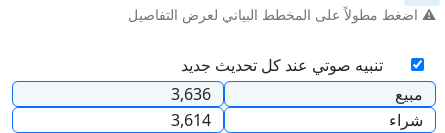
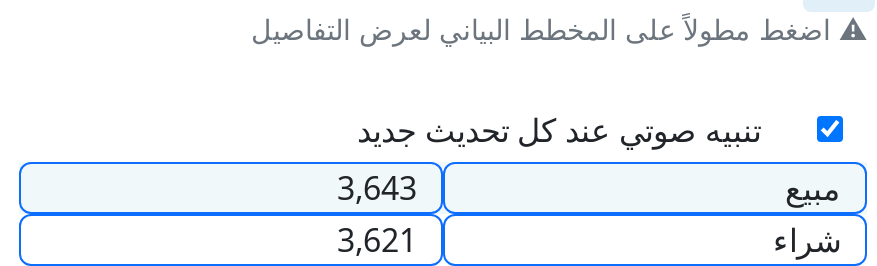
- 3,636
+ 3,643

- 3,614
+ 3,621
